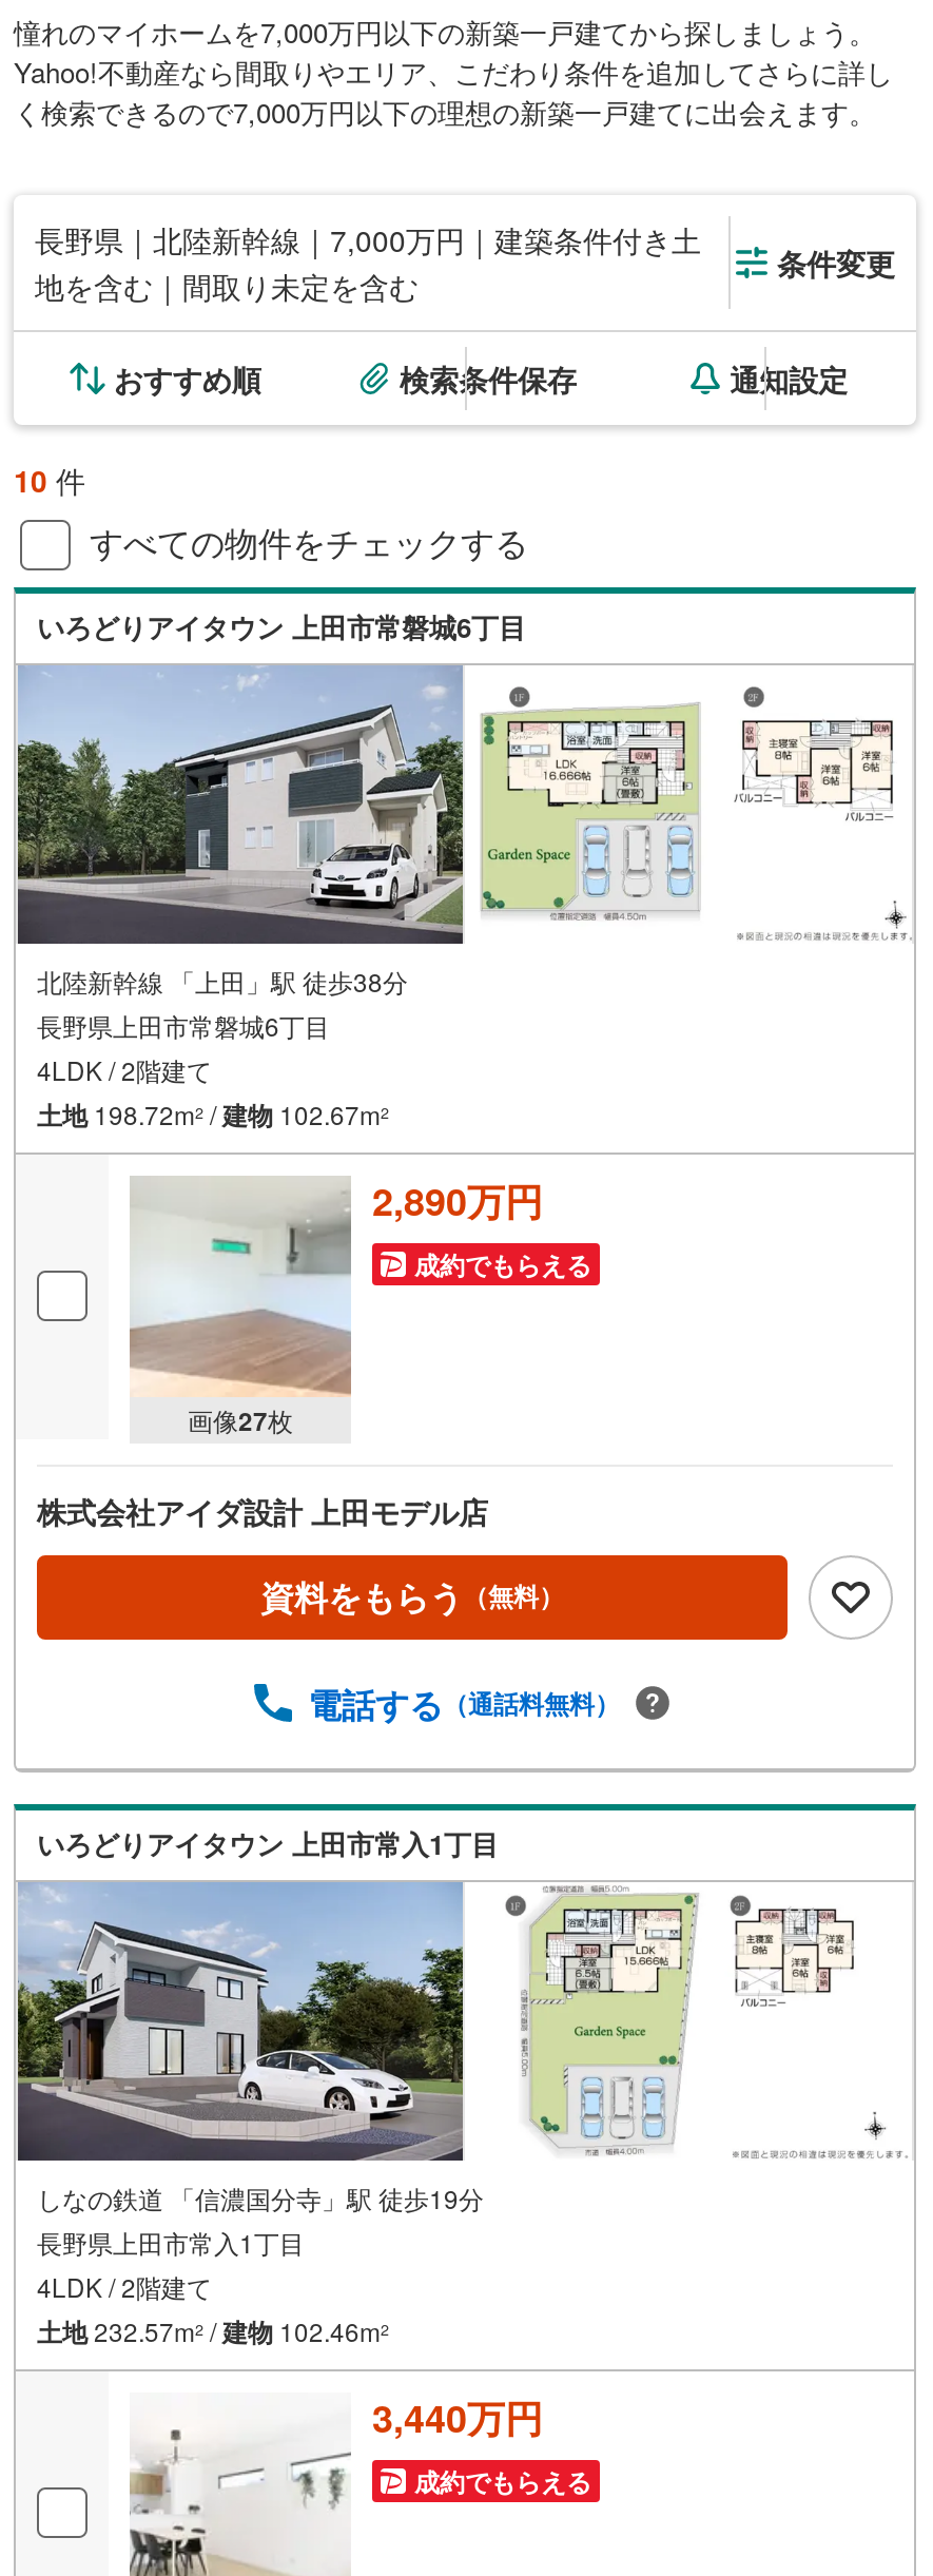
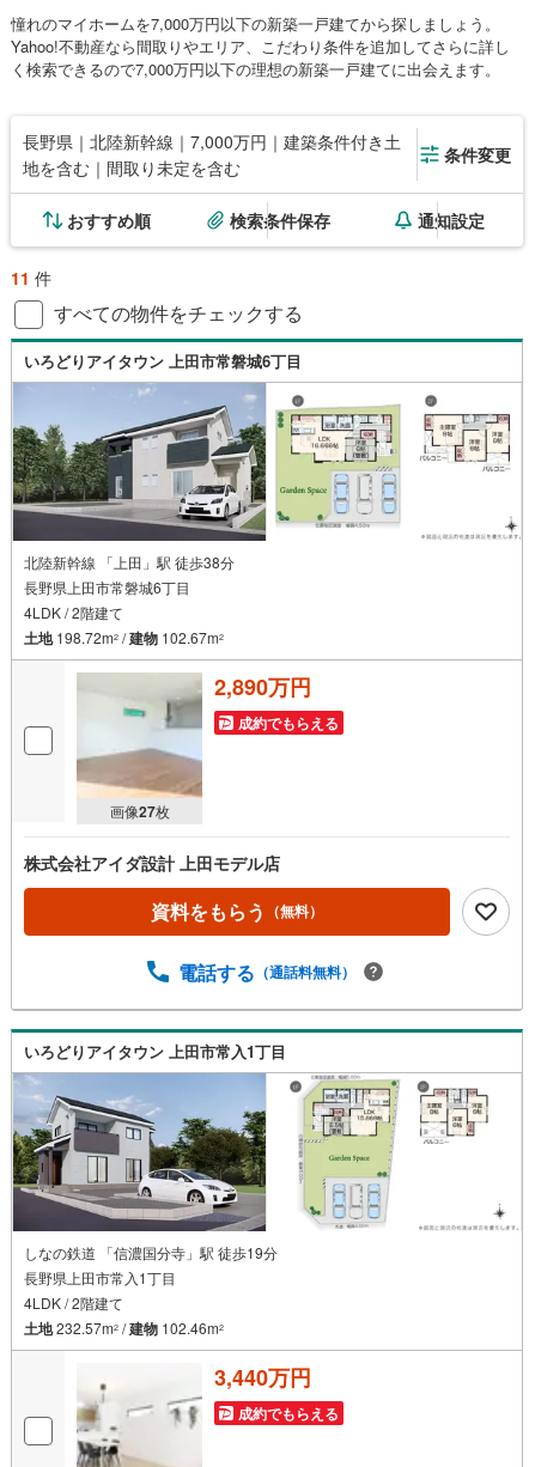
- 10件
+ 11件
